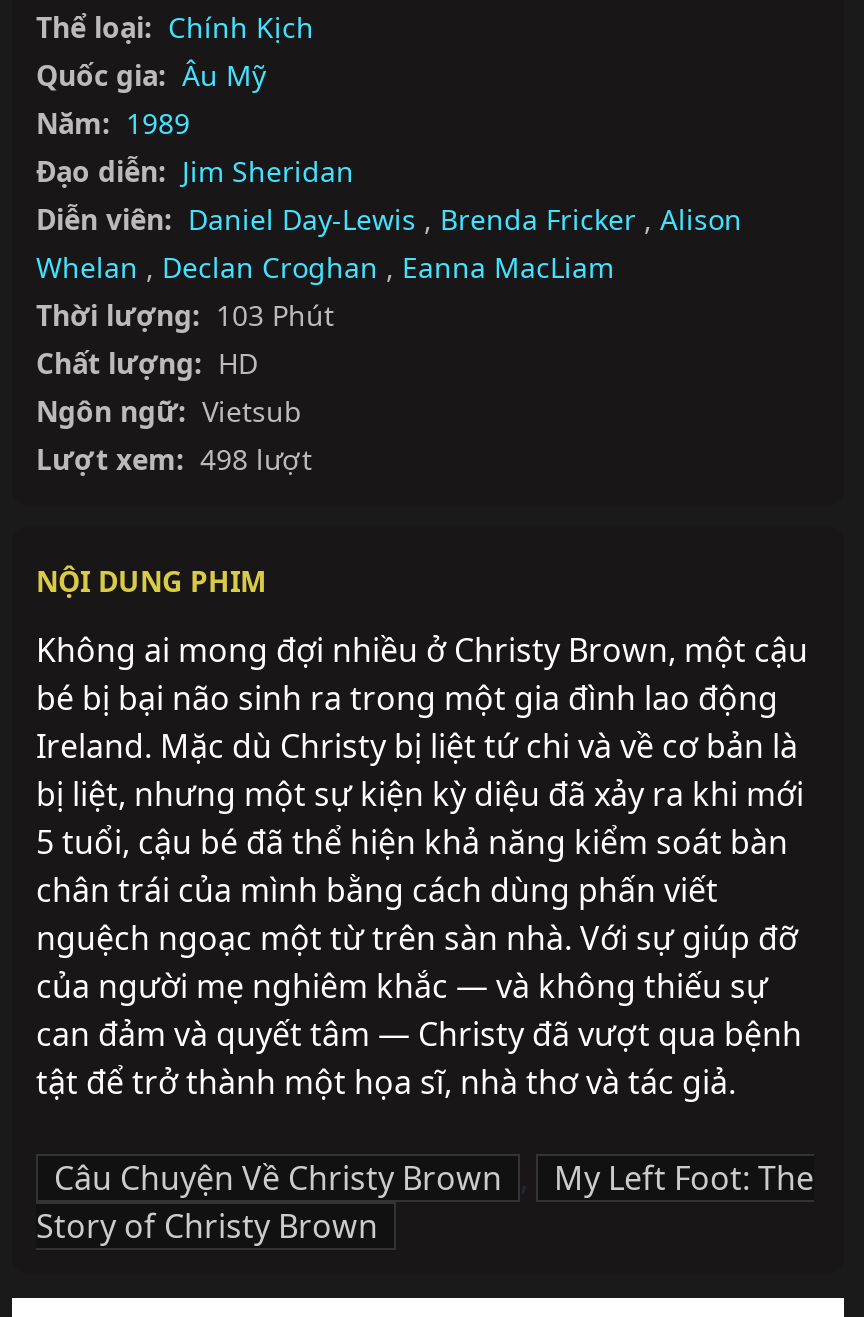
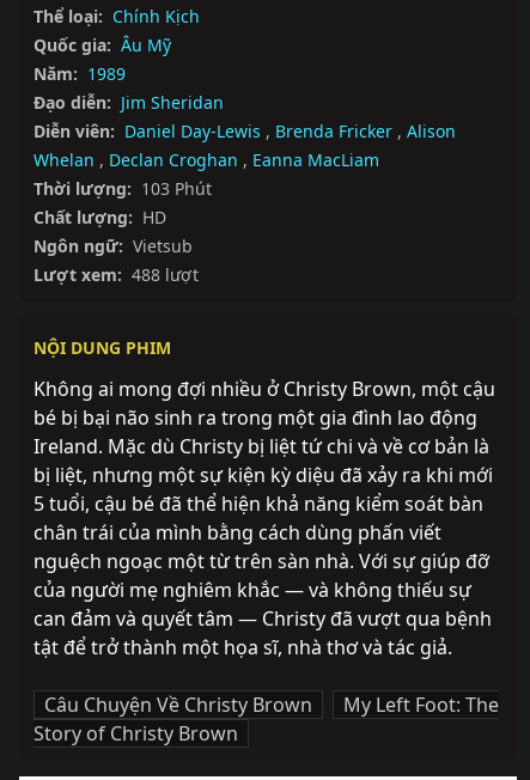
- Lượt xem: 498 lượt
+ Lượt xem: 488 lượt
